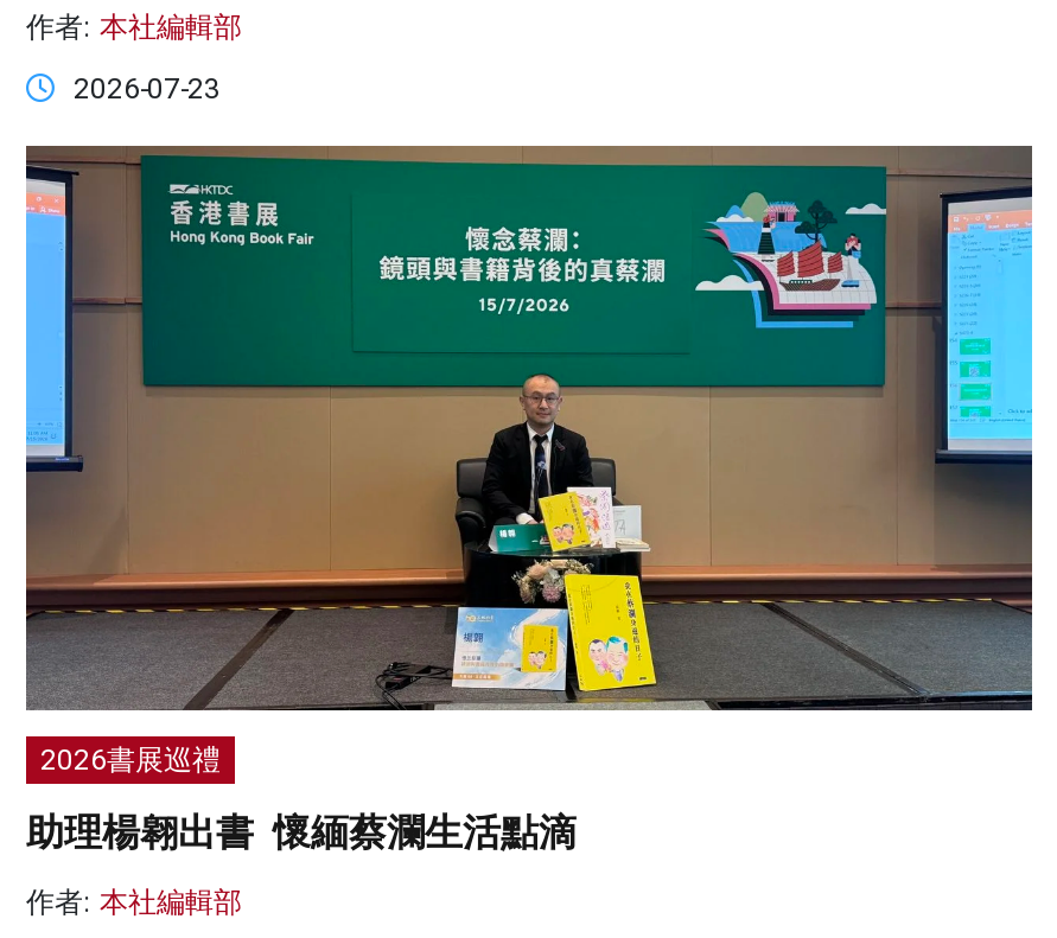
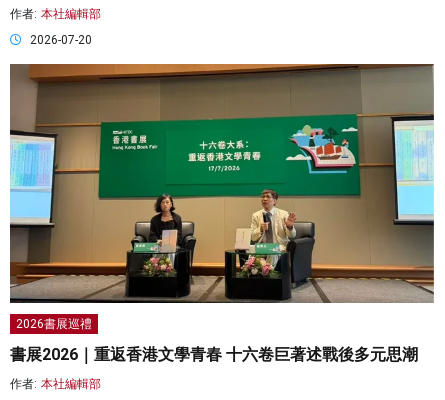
- 2026-07-23
+ 2026-07-20

- [image]
+ [image]

- 助理楊翱出書 懷緬蔡瀾生活點滴
+ 書展2026｜重返香港文學青春 十六卷巨著述戰後多元思潮
